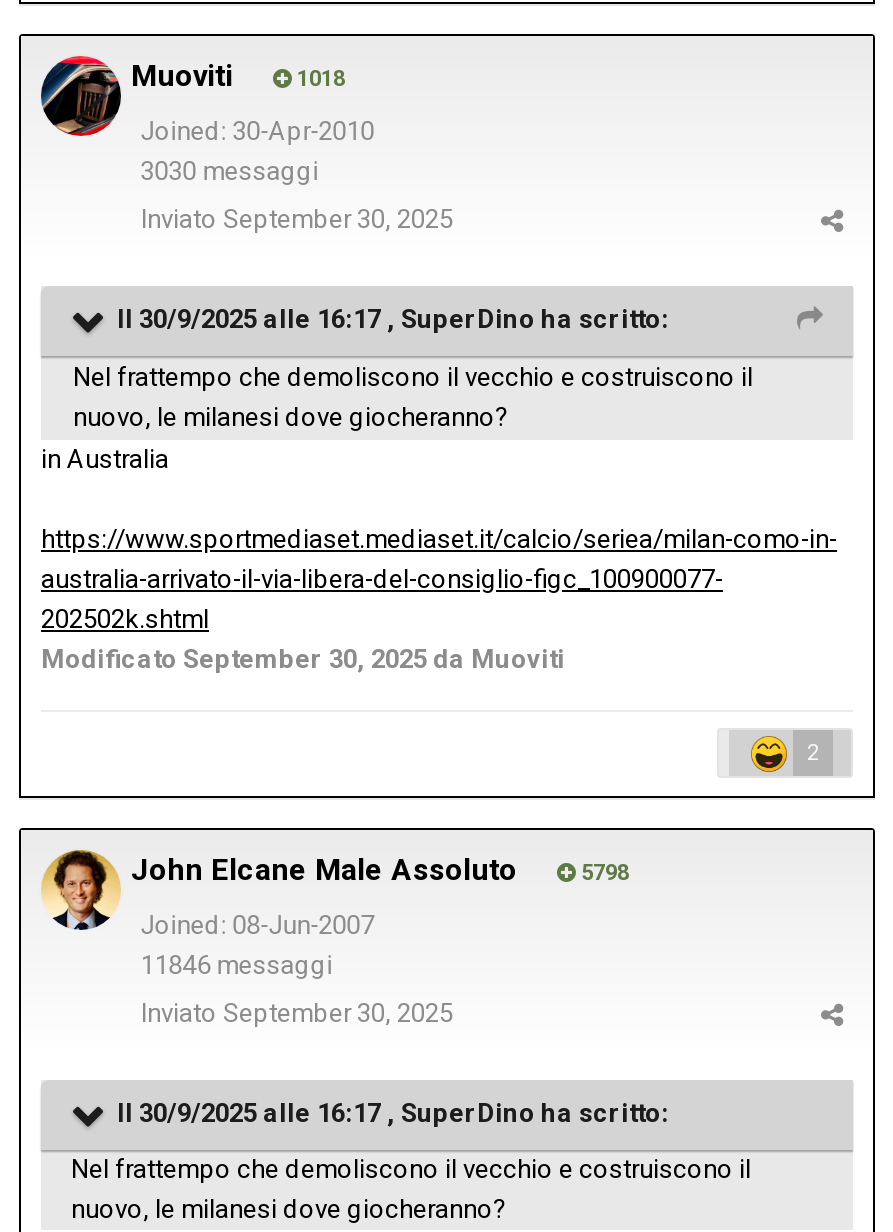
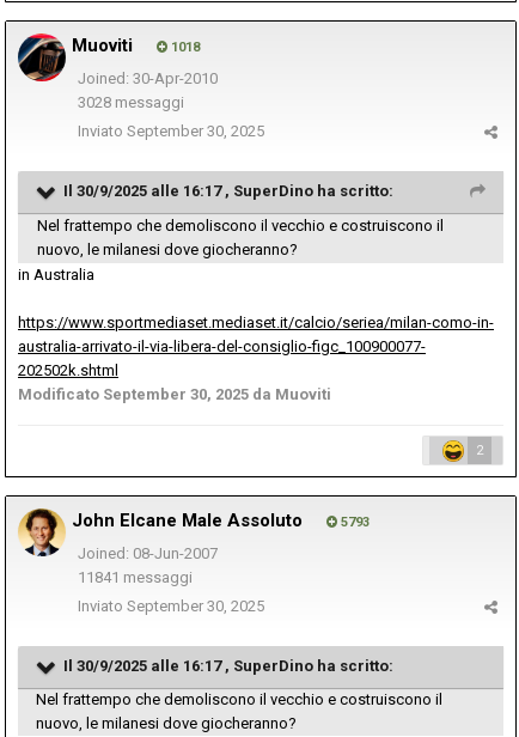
- 3030 messaggi
+ 3028 messaggi

- 5798
+ 5793

- 11846 messaggi
+ 11841 messaggi
